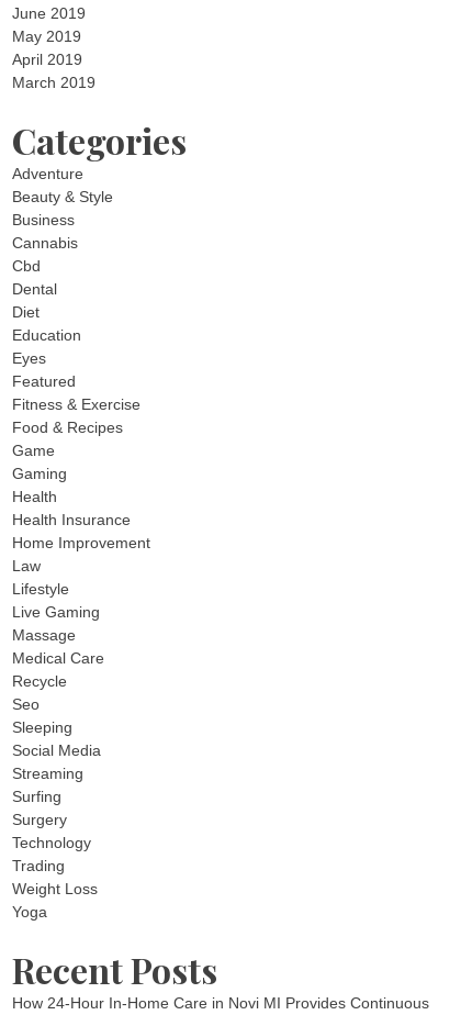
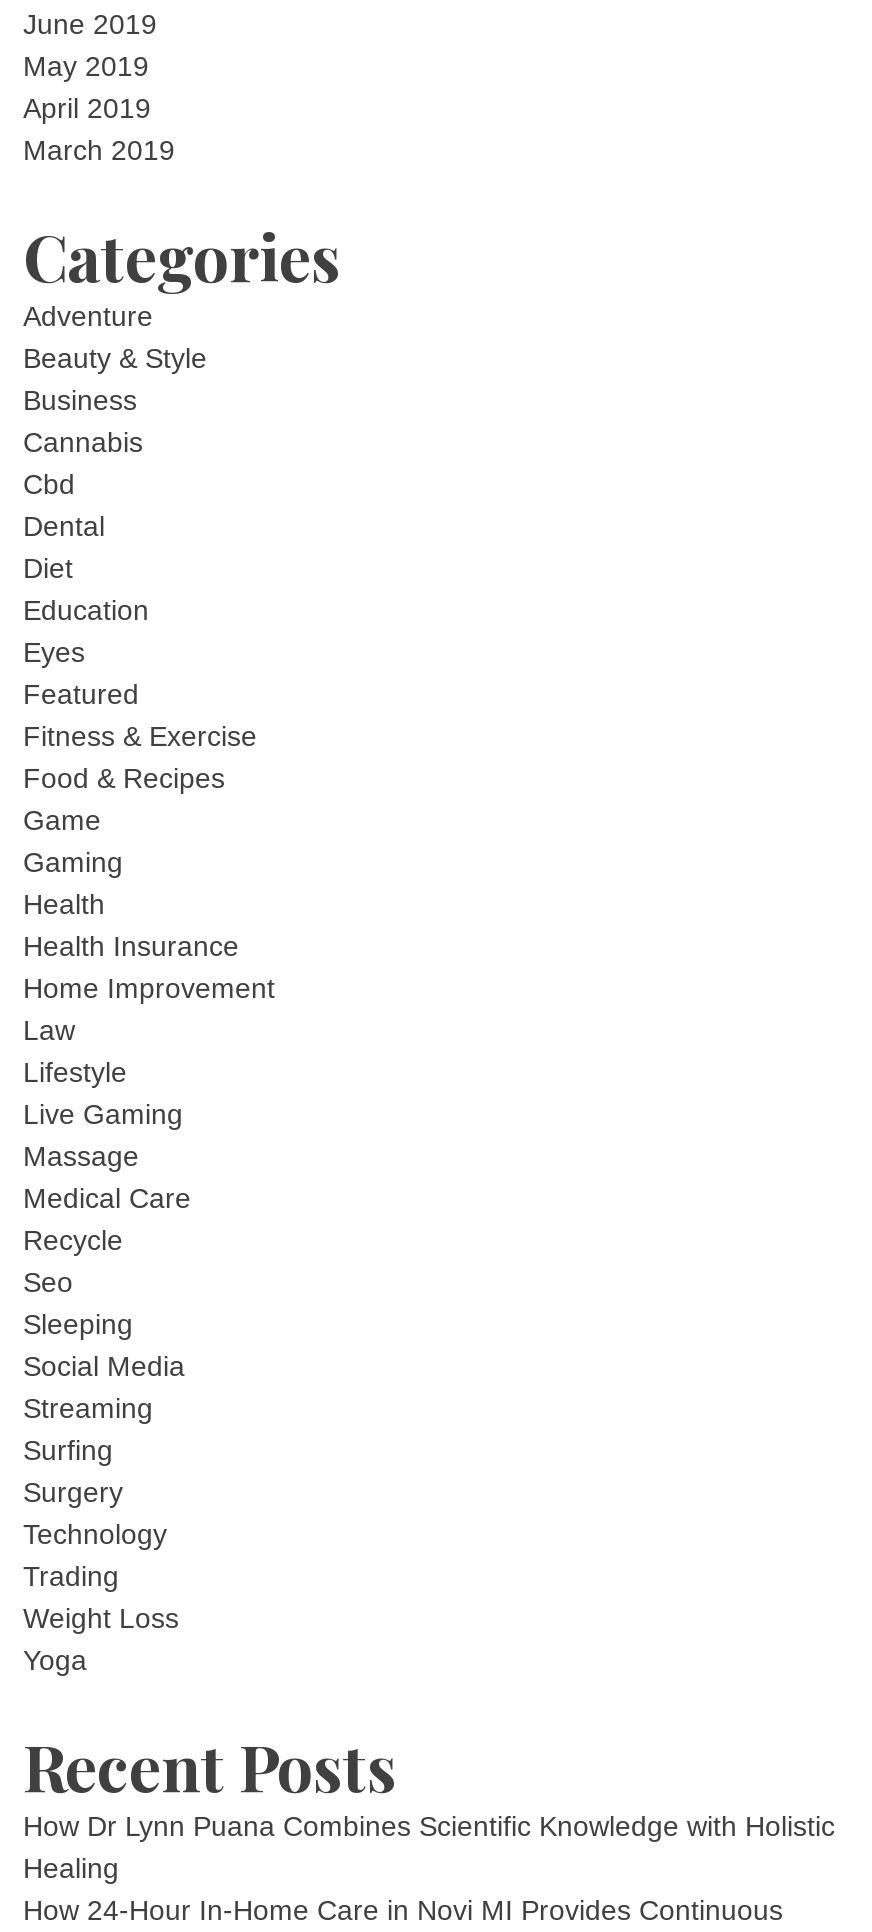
+ How Dr Lynn Puana Combines Scientific Knowledge with Holistic
+ Healing
